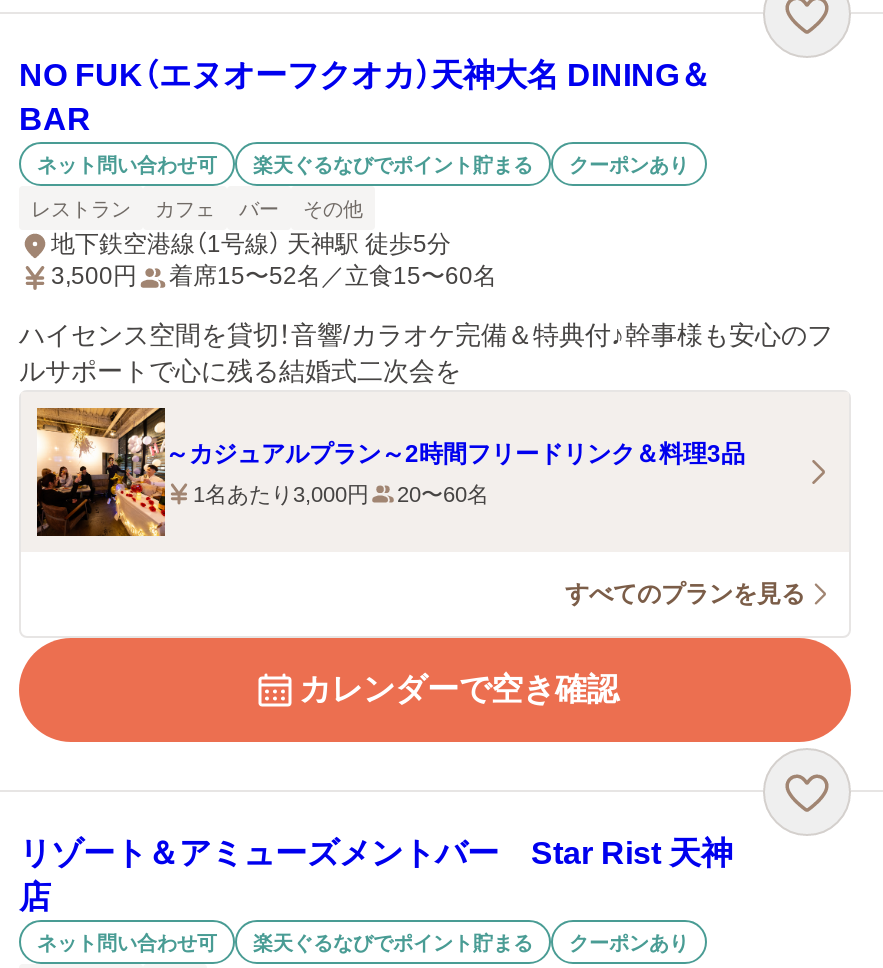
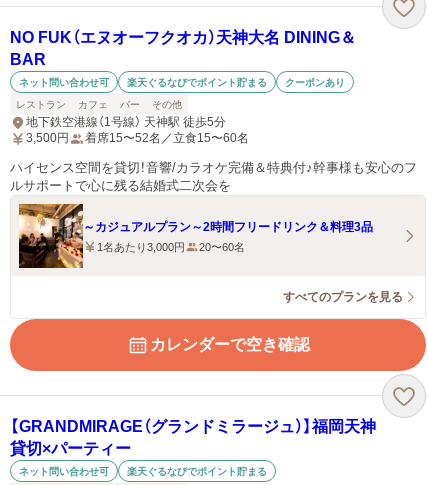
- リゾート＆アミューズメントバー Star Rist 天神
- 店
+ 【GRANDMIRAGE（グランドミラージュ）】福岡天神
+ 貸切×パーティー

- クーポンあり
